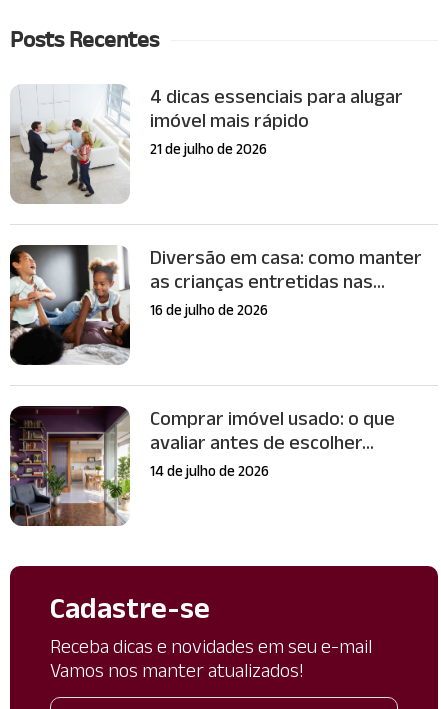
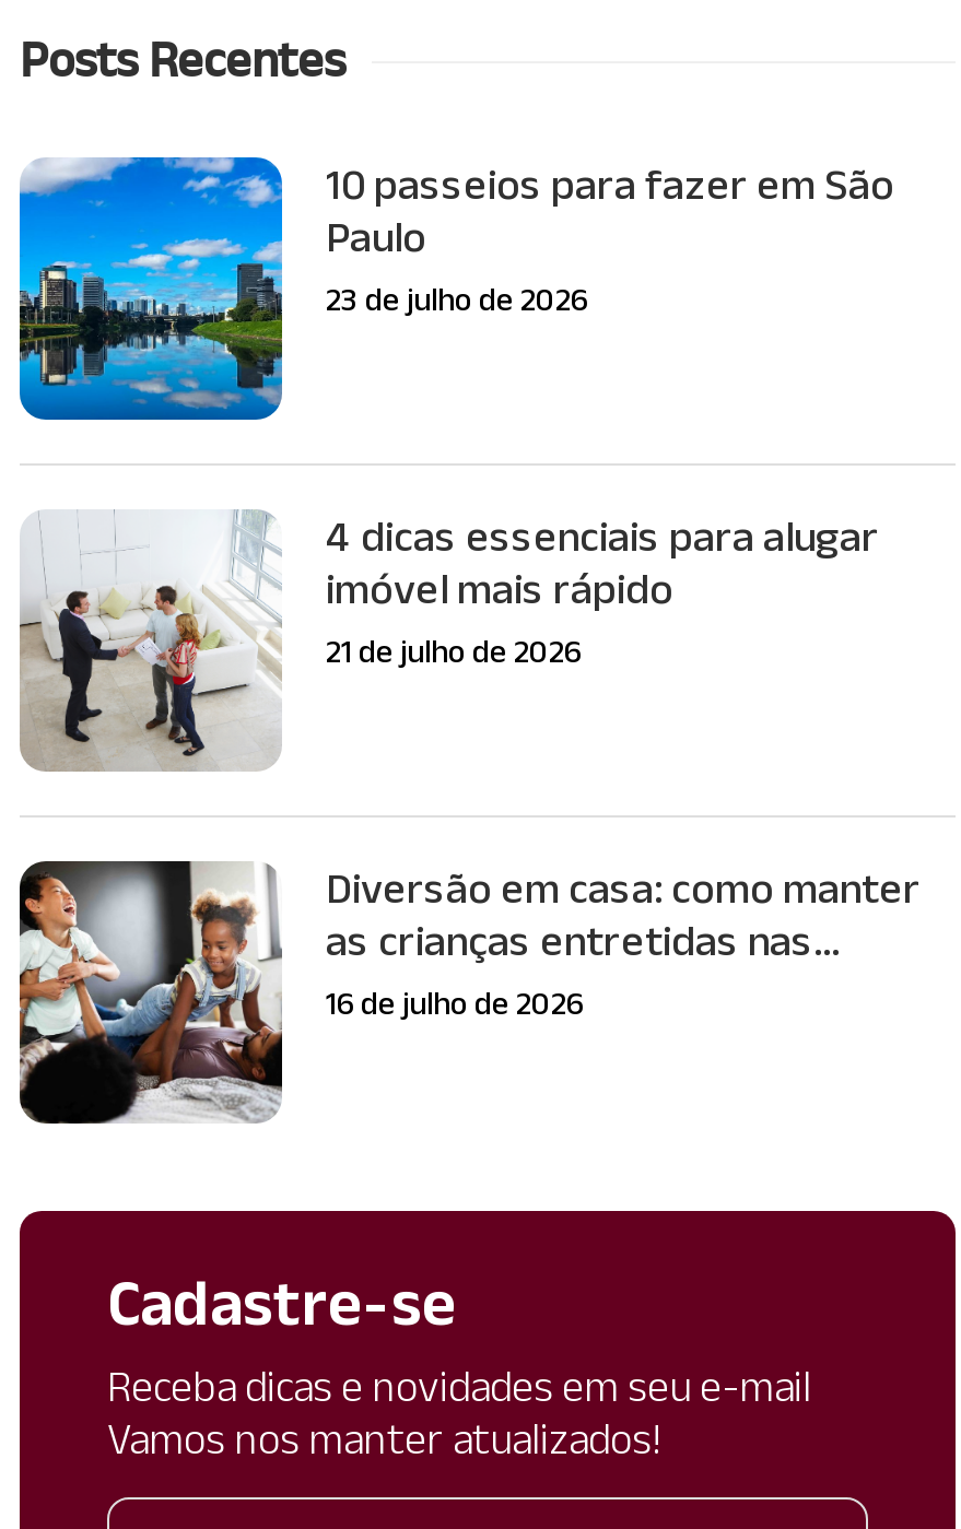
+ [image]
+ 10 passeios para fazer em São
+ Paulo
+ 23 de julho de 2026

moved down: [image] | 4 dicas essenciais para alugar | imóvel mais rápido | 21 de julho de 2026 | Diversão em casa: como manter | as crianças entretidas nas... | 16 de julho de 2026

- [image]
- Comprar imóvel usado: o que
- avaliar antes de escolher...
- 14 de julho de 2026
